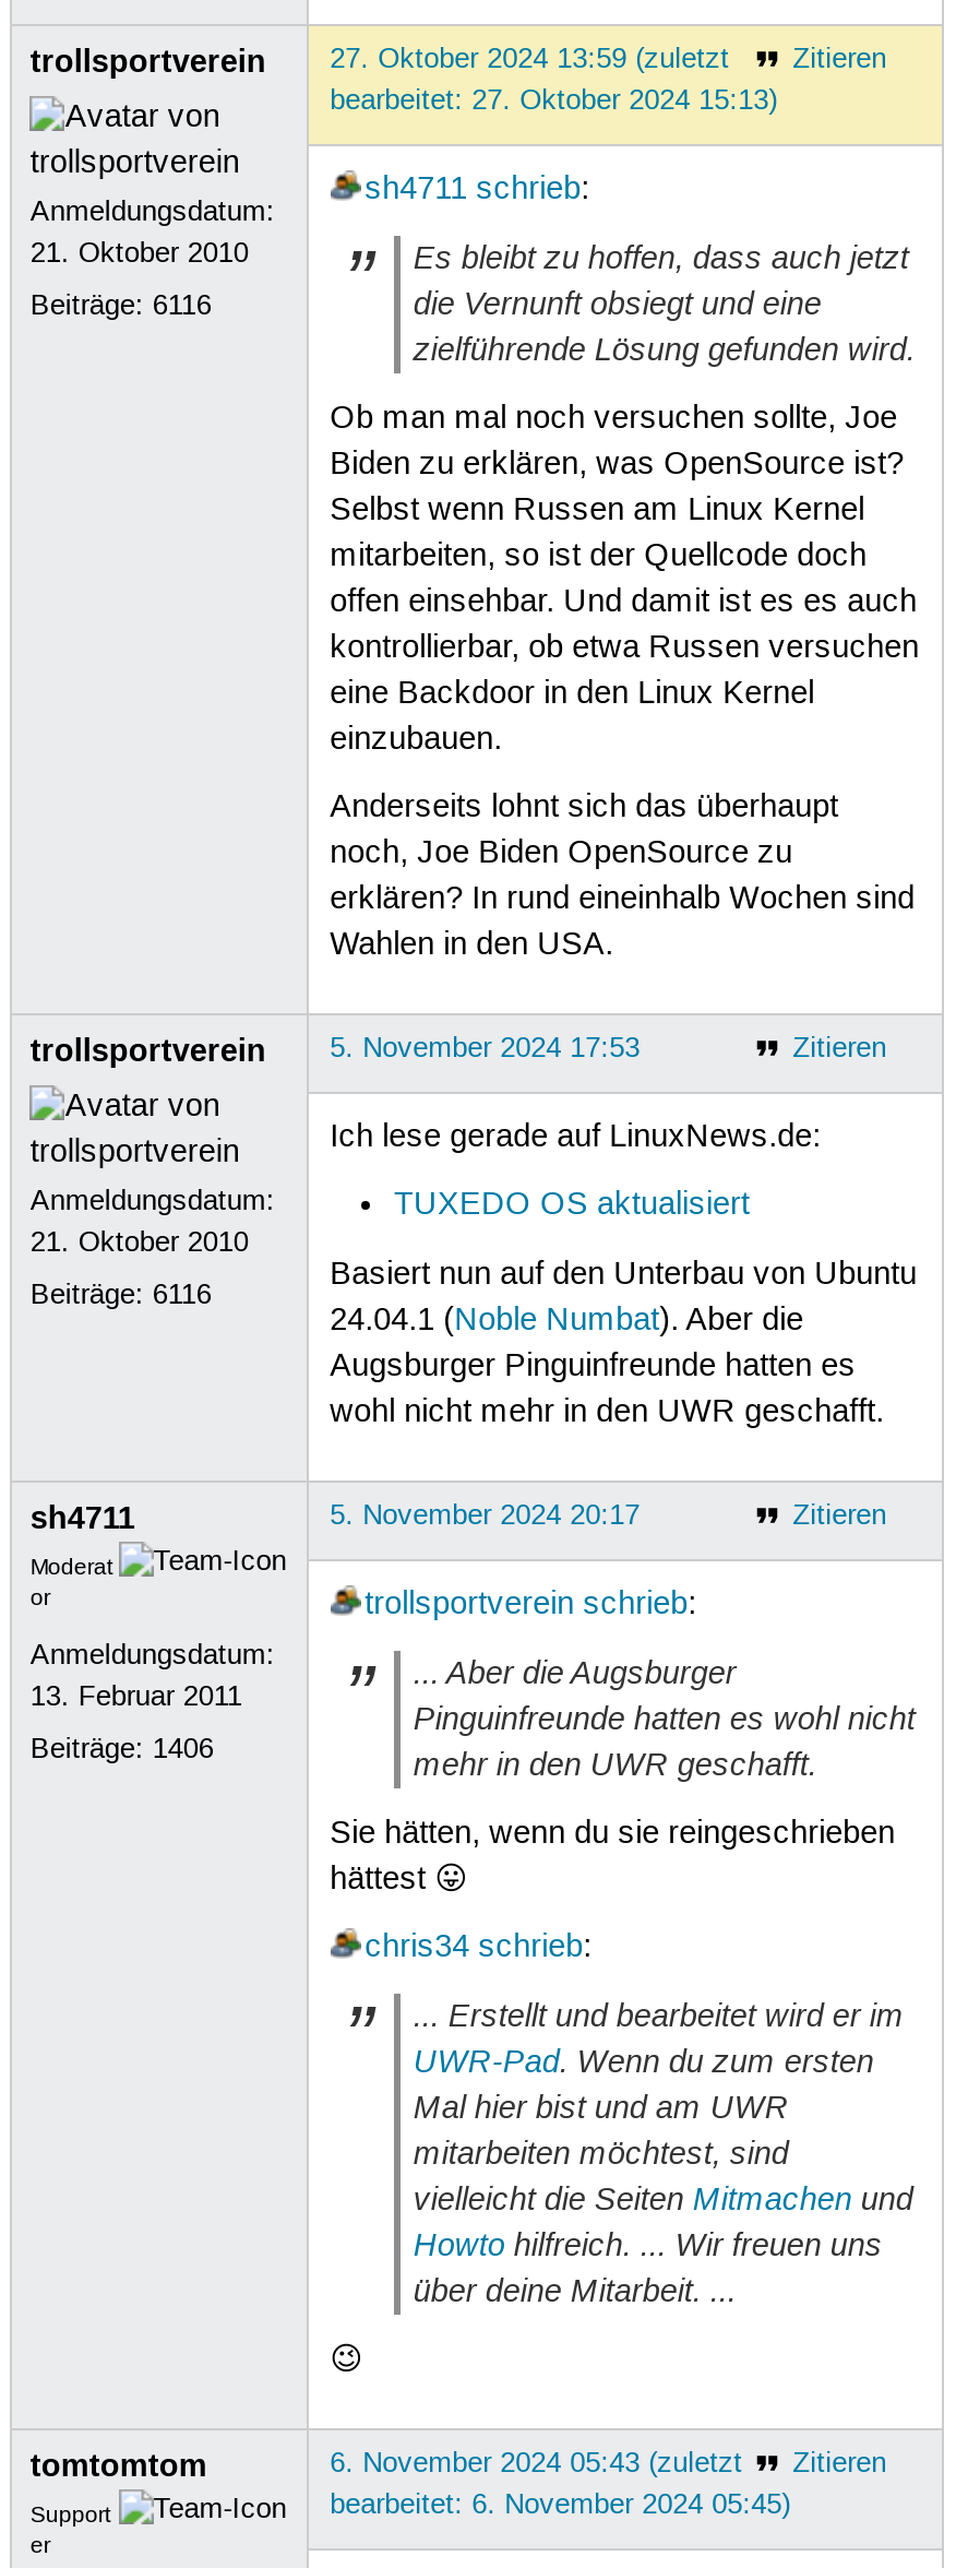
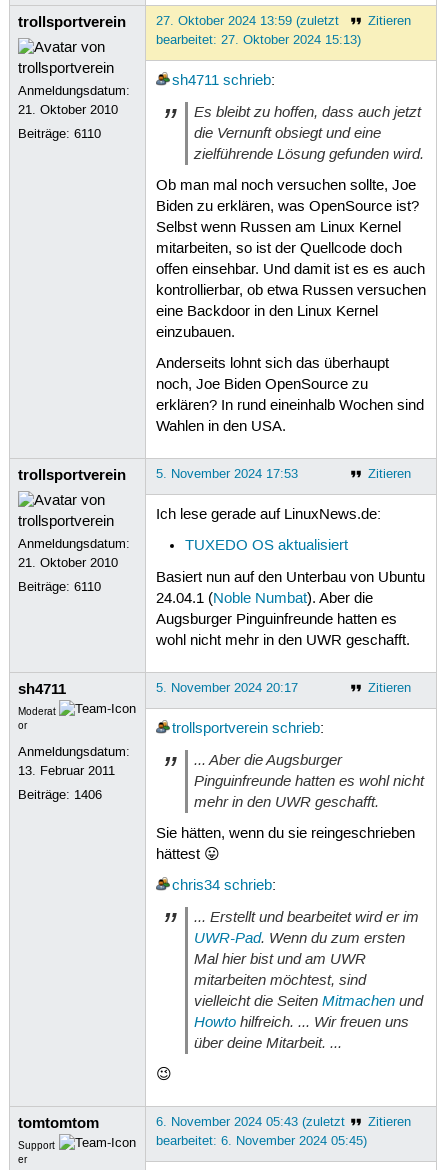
- Beiträge: 6116
+ Beiträge: 6110

- Beiträge: 6116
+ Beiträge: 6110
